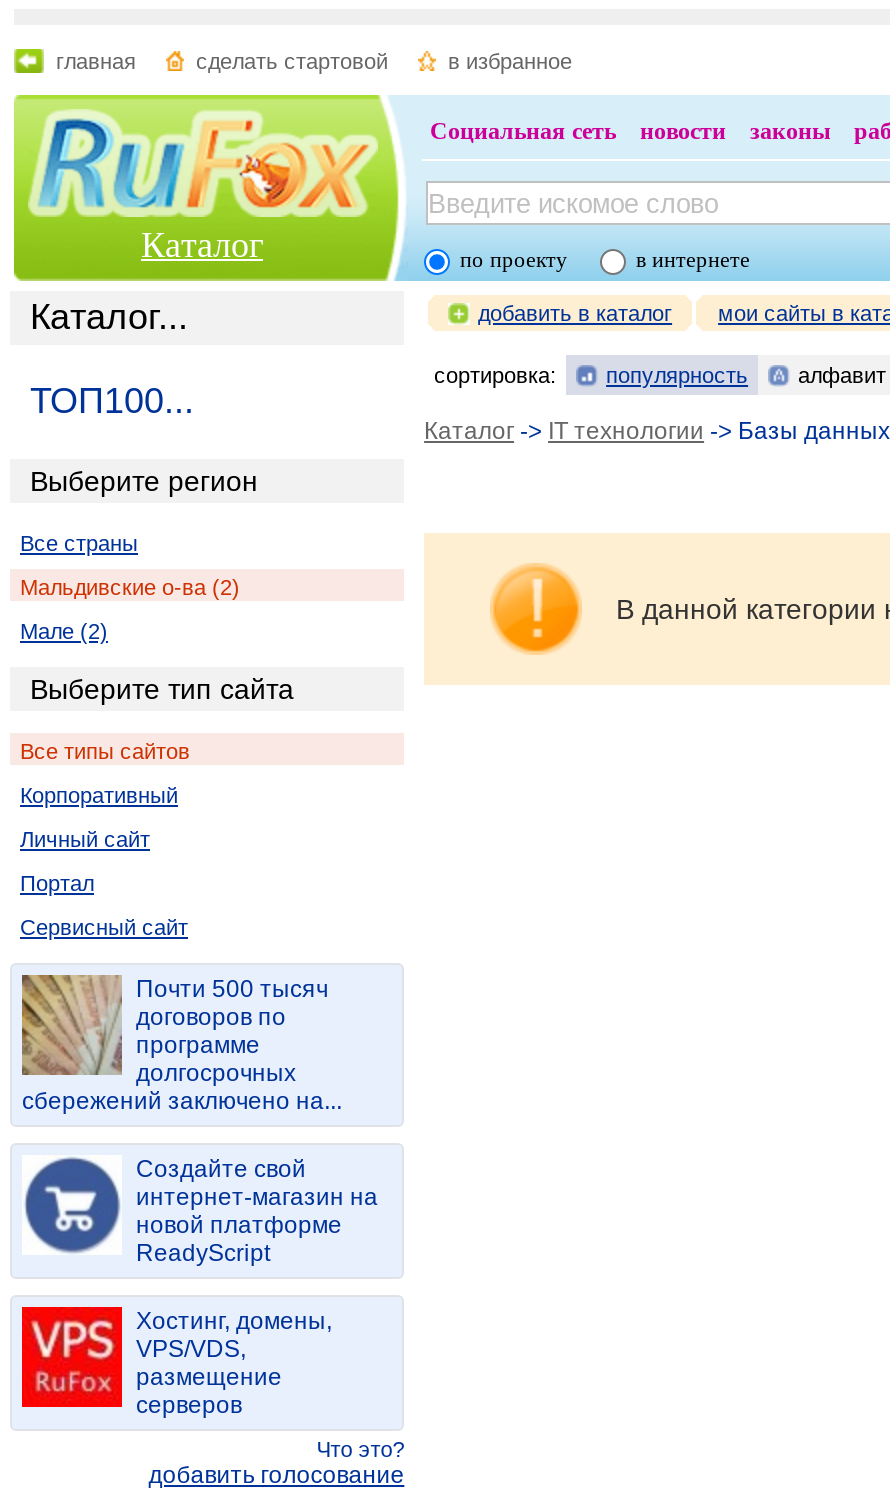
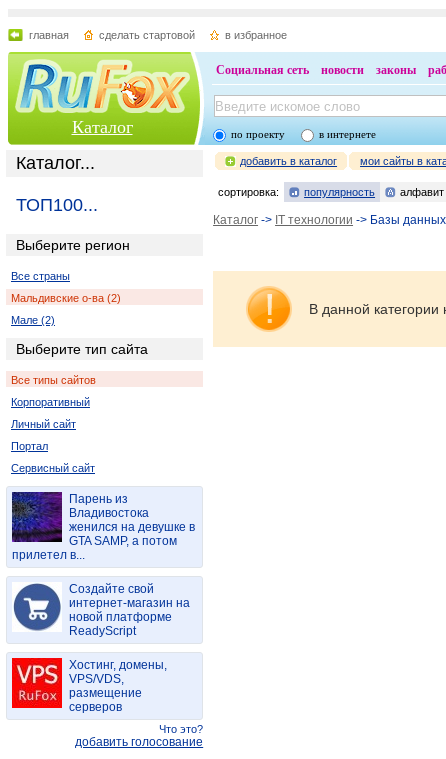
- [image]
- Почти 500 тысяч
- договоров по
- программе
- долгосрочных
- сбережений заключено на...
+ [image]
+ Парень из
+ Владивостока
+ женился на девушке в
+ GTA SAMP, а потом
+ прилетел в...
